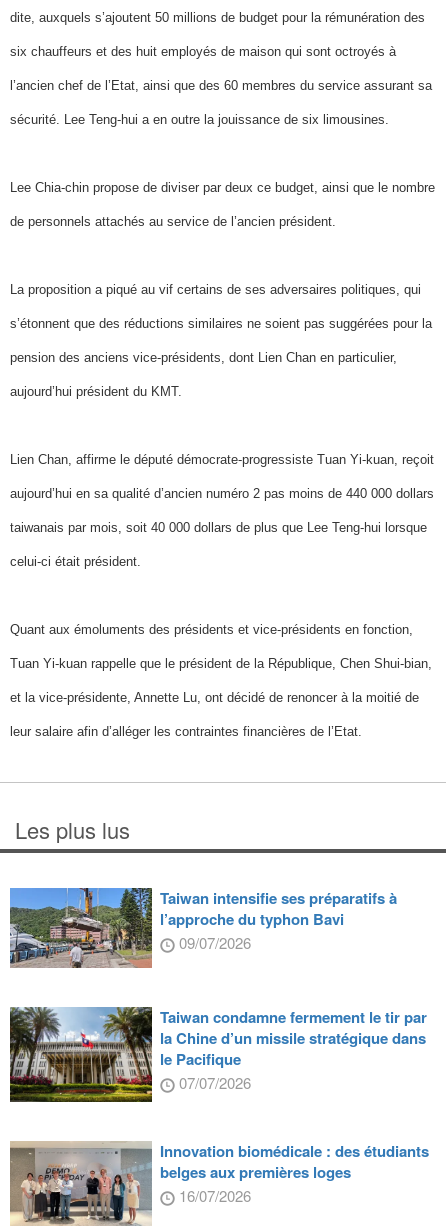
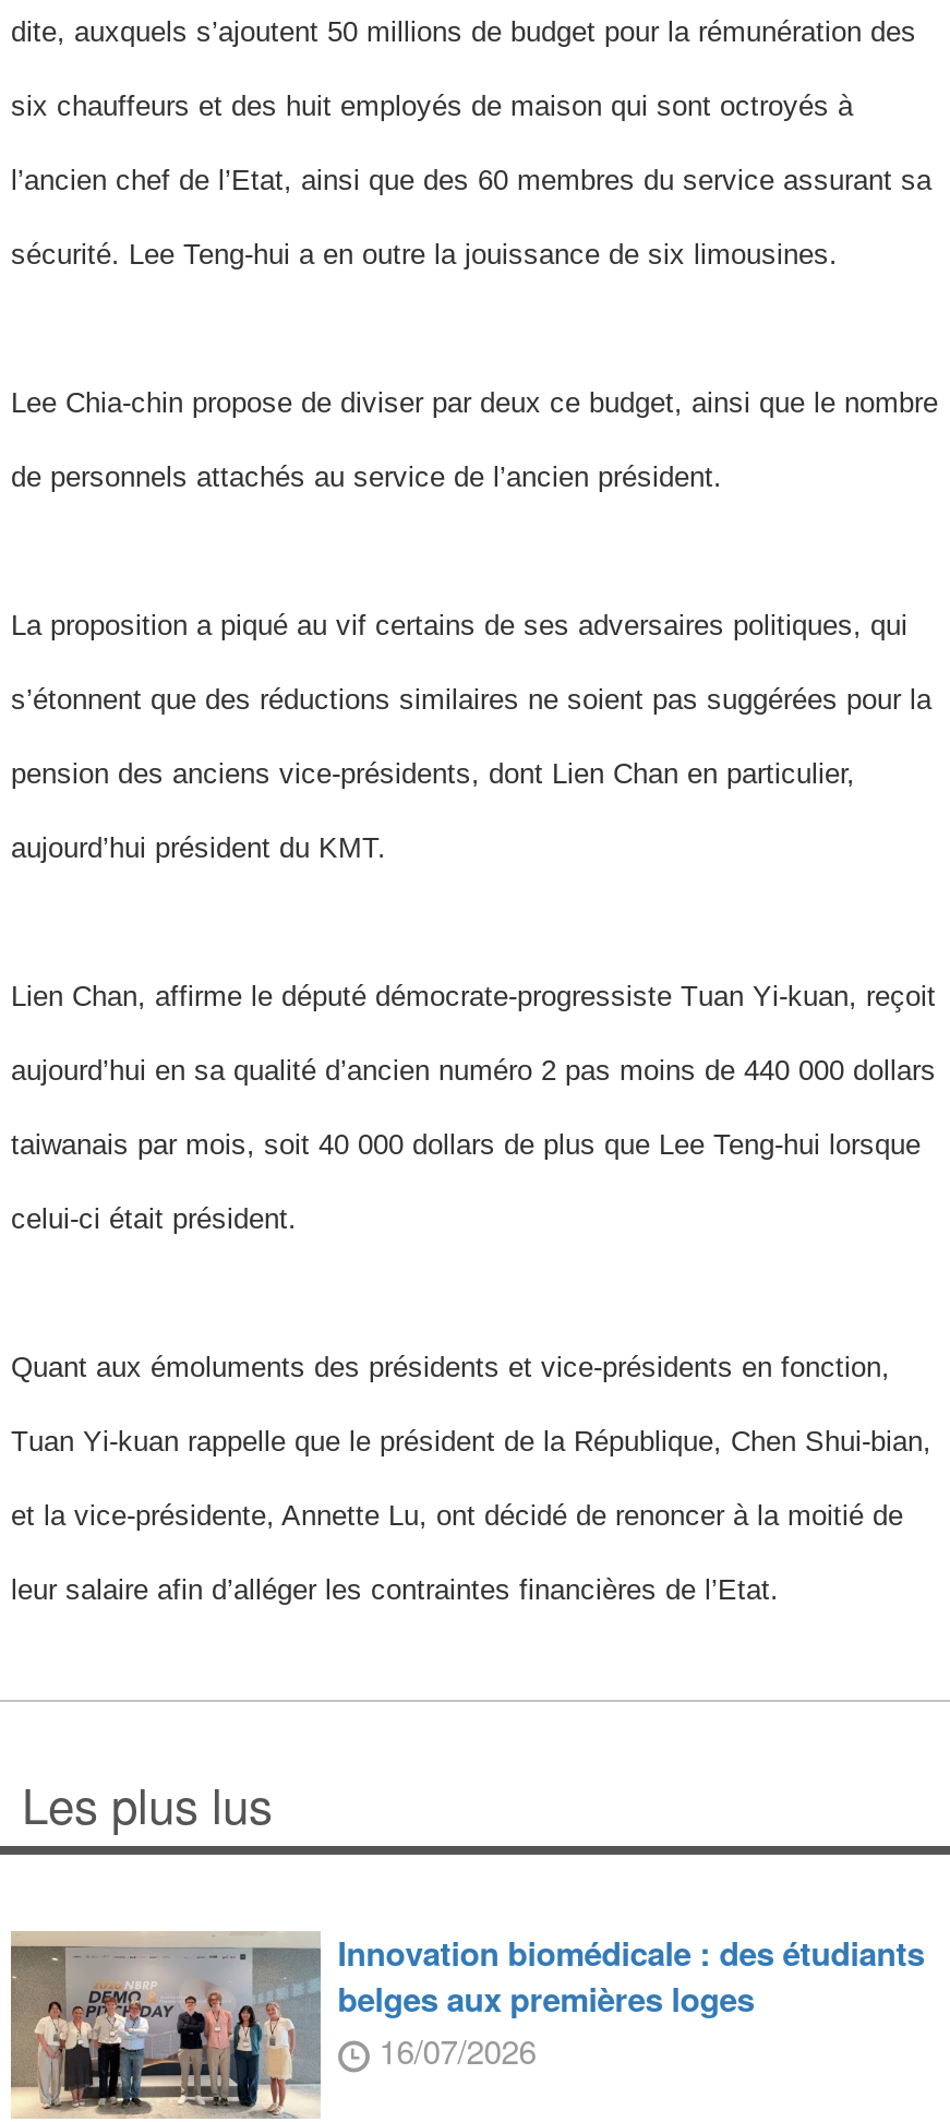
- [image]
- Taiwan intensifie ses préparatifs à
- l’approche du typhon Bavi
- 09/07/2026
- Taiwan condamne fermement le tir par
- la Chine d’un missile stratégique dans
- le Pacifique
- 07/07/2026

- [image]
